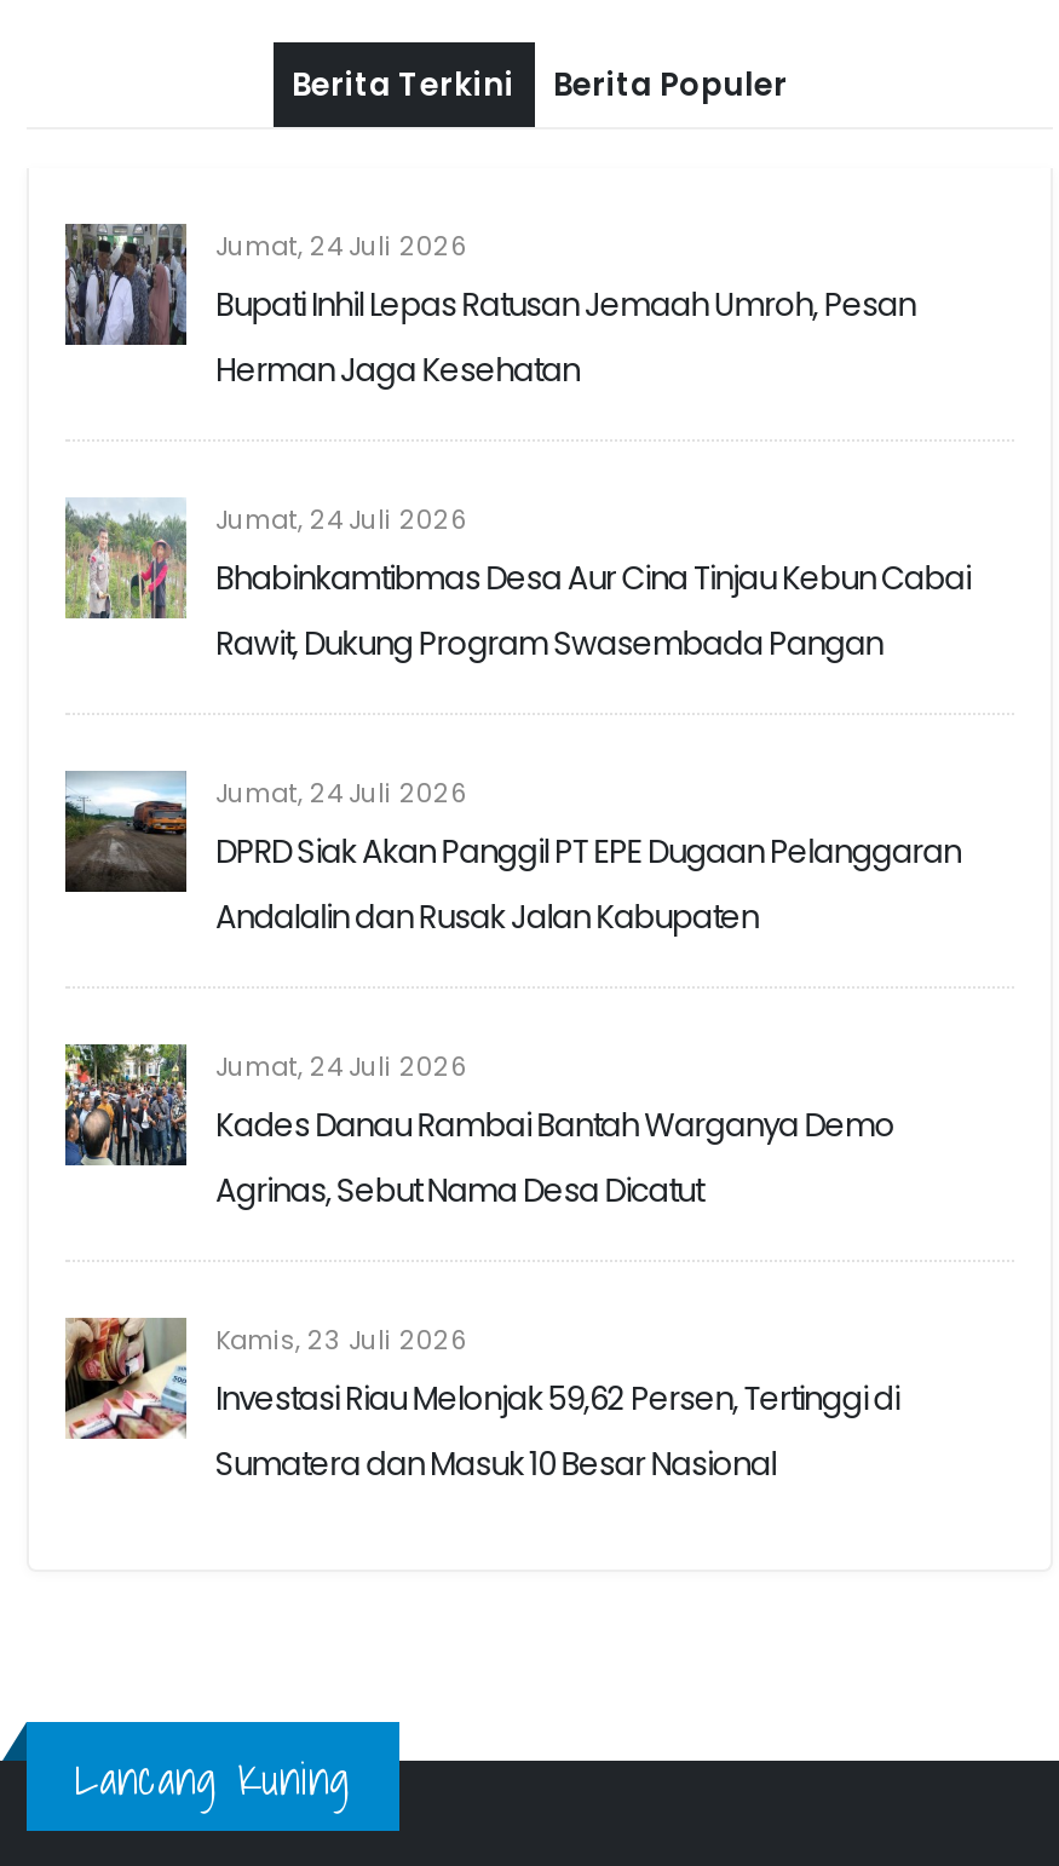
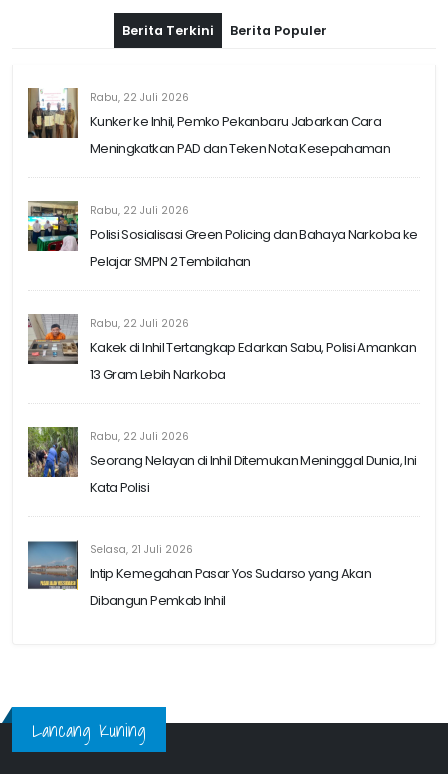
- [image]
- Jumat, 24 Juli 2026
- Bupati Inhil Lepas Ratusan Jemaah Umroh, Pesan
- Herman Jaga Kesehatan
+ [image]
+ Rabu, 22 Juli 2026
+ Kunker ke Inhil, Pemko Pekanbaru Jabarkan Cara
+ Meningkatkan PAD dan Teken Nota Kesepahaman

- [image]
- Jumat, 24 Juli 2026
- Bhabinkamtibmas Desa Aur Cina Tinjau Kebun Cabai
- Rawit, Dukung Program Swasembada Pangan
+ [image]
+ Rabu, 22 Juli 2026
+ Polisi Sosialisasi Green Policing dan Bahaya Narkoba ke
+ Pelajar SMPN 2 Tembilahan

- [image]
- Jumat, 24 Juli 2026
- DPRD Siak Akan Panggil PT EPE Dugaan Pelanggaran
- Andalalin dan Rusak Jalan Kabupaten
+ [image]
+ Rabu, 22 Juli 2026
+ Kakek di Inhil Tertangkap Edarkan Sabu, Polisi Amankan
+ 13 Gram Lebih Narkoba

- [image]
- Jumat, 24 Juli 2026
- Kades Danau Rambai Bantah Warganya Demo
- Agrinas, Sebut Nama Desa Dicatut
+ [image]
+ Rabu, 22 Juli 2026
+ Seorang Nelayan di Inhil Ditemukan Meninggal Dunia, Ini
+ Kata Polisi

- [image]
- Kamis, 23 Juli 2026
- Investasi Riau Melonjak 59,62 Persen, Tertinggi di
- Sumatera dan Masuk 10 Besar Nasional
+ [image]
+ Selasa, 21 Juli 2026
+ Intip Kemegahan Pasar Yos Sudarso yang Akan
+ Dibangun Pemkab Inhil
